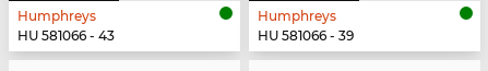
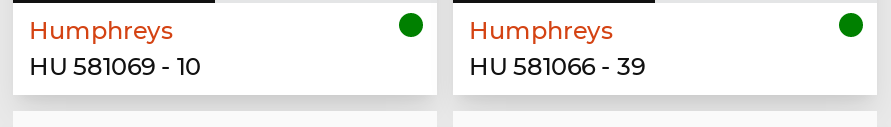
- HU 581066 - 43
+ HU 581069 - 10
